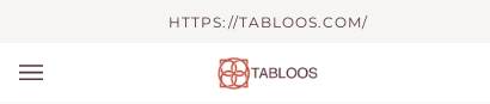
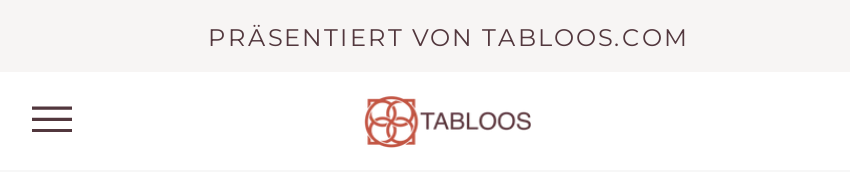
- HTTPS://TABLOOS.COM/
+ PRÄSENTIERT VON TABLOOS.COM
